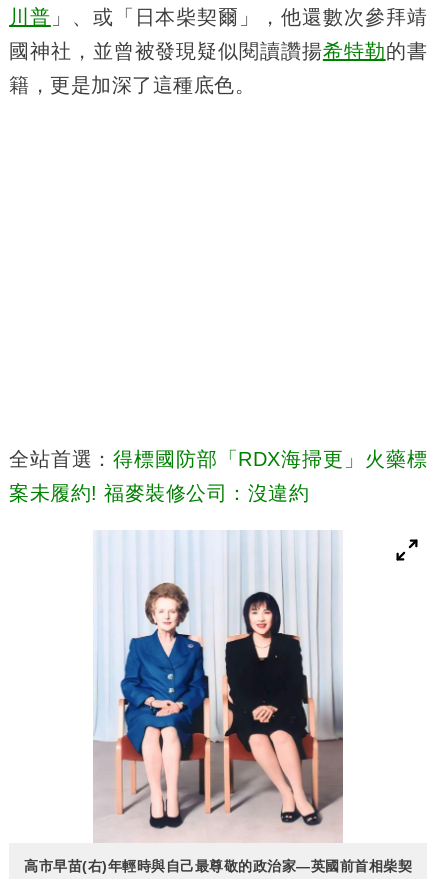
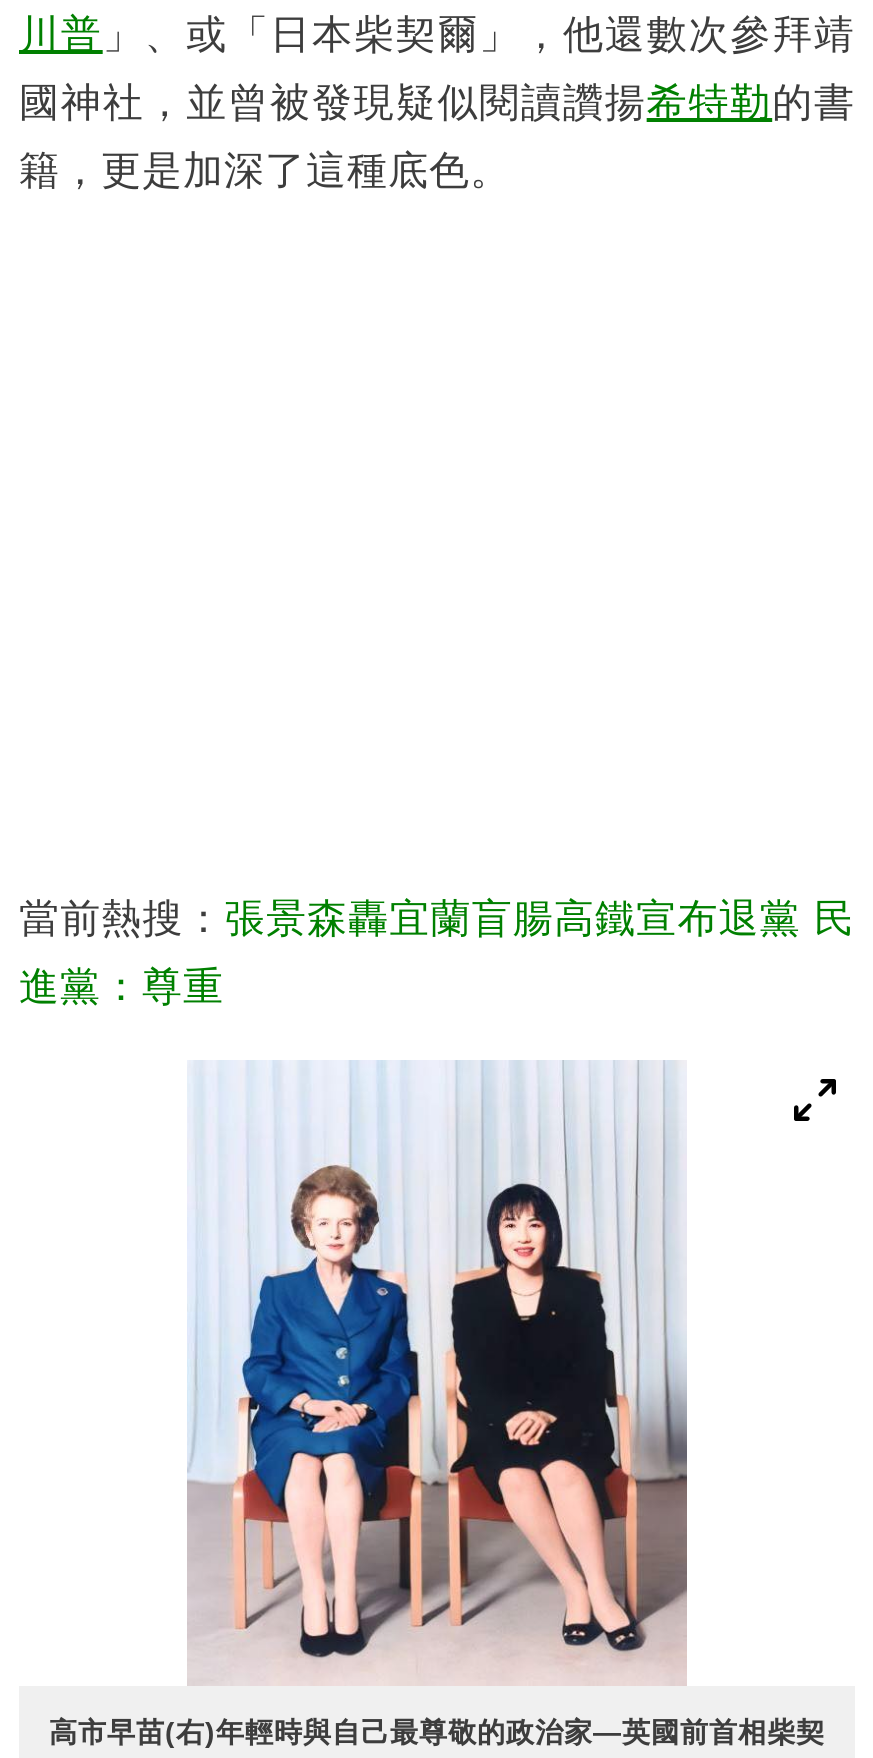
- 全站首選：得標國防部「RDX海掃更」火藥標
+ 當前熱搜：張景森轟宜蘭盲腸高鐵宣布退黨 民

- 案未履約! 福麥裝修公司：沒違約
+ 進黨：尊重
